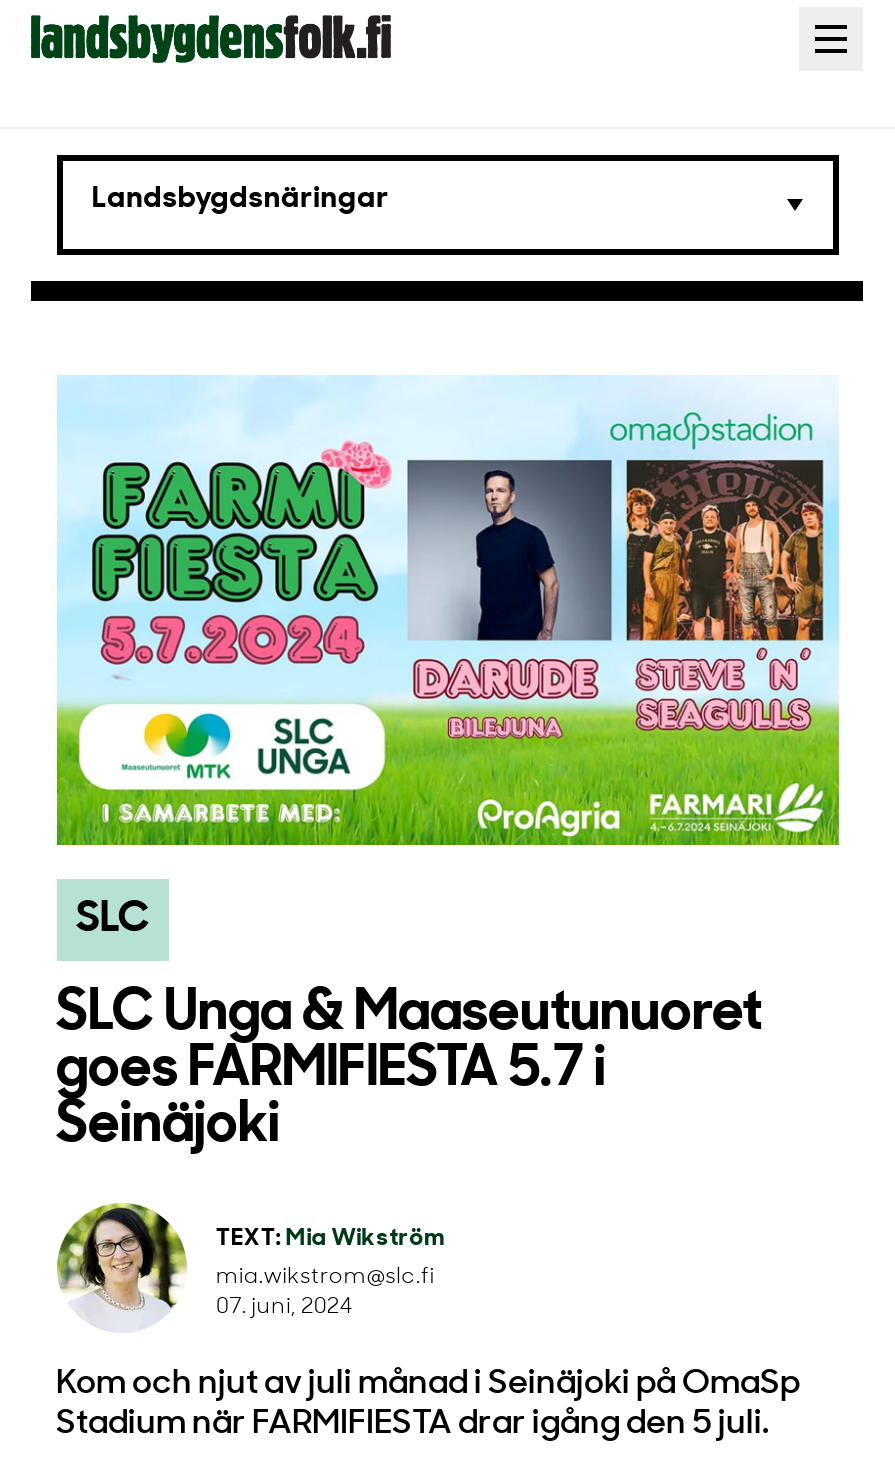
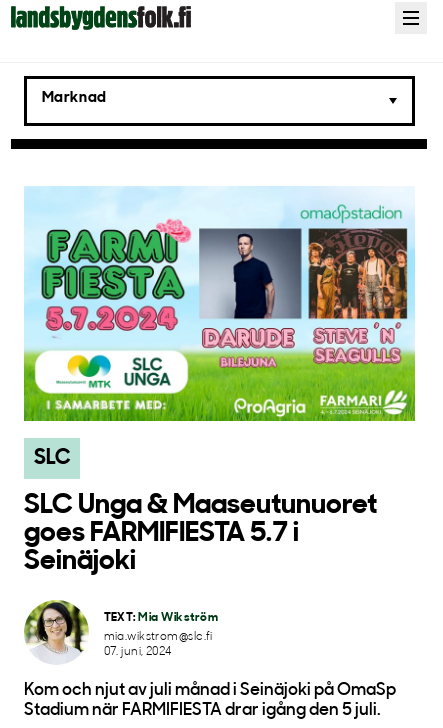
- Landsbygdsnäringar
+ Marknad
